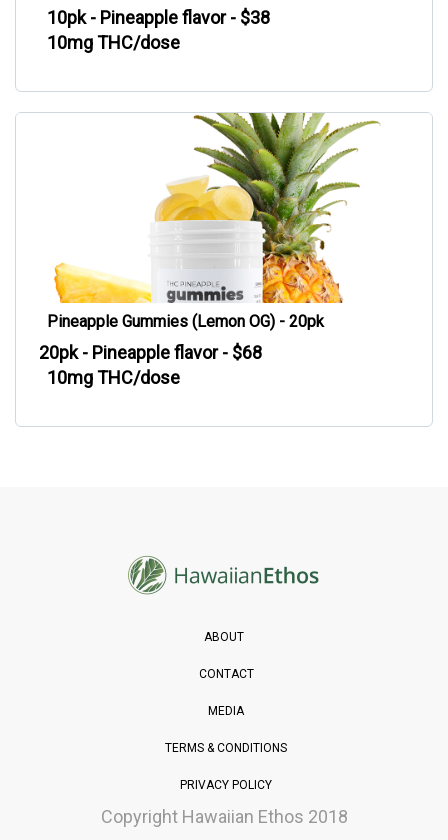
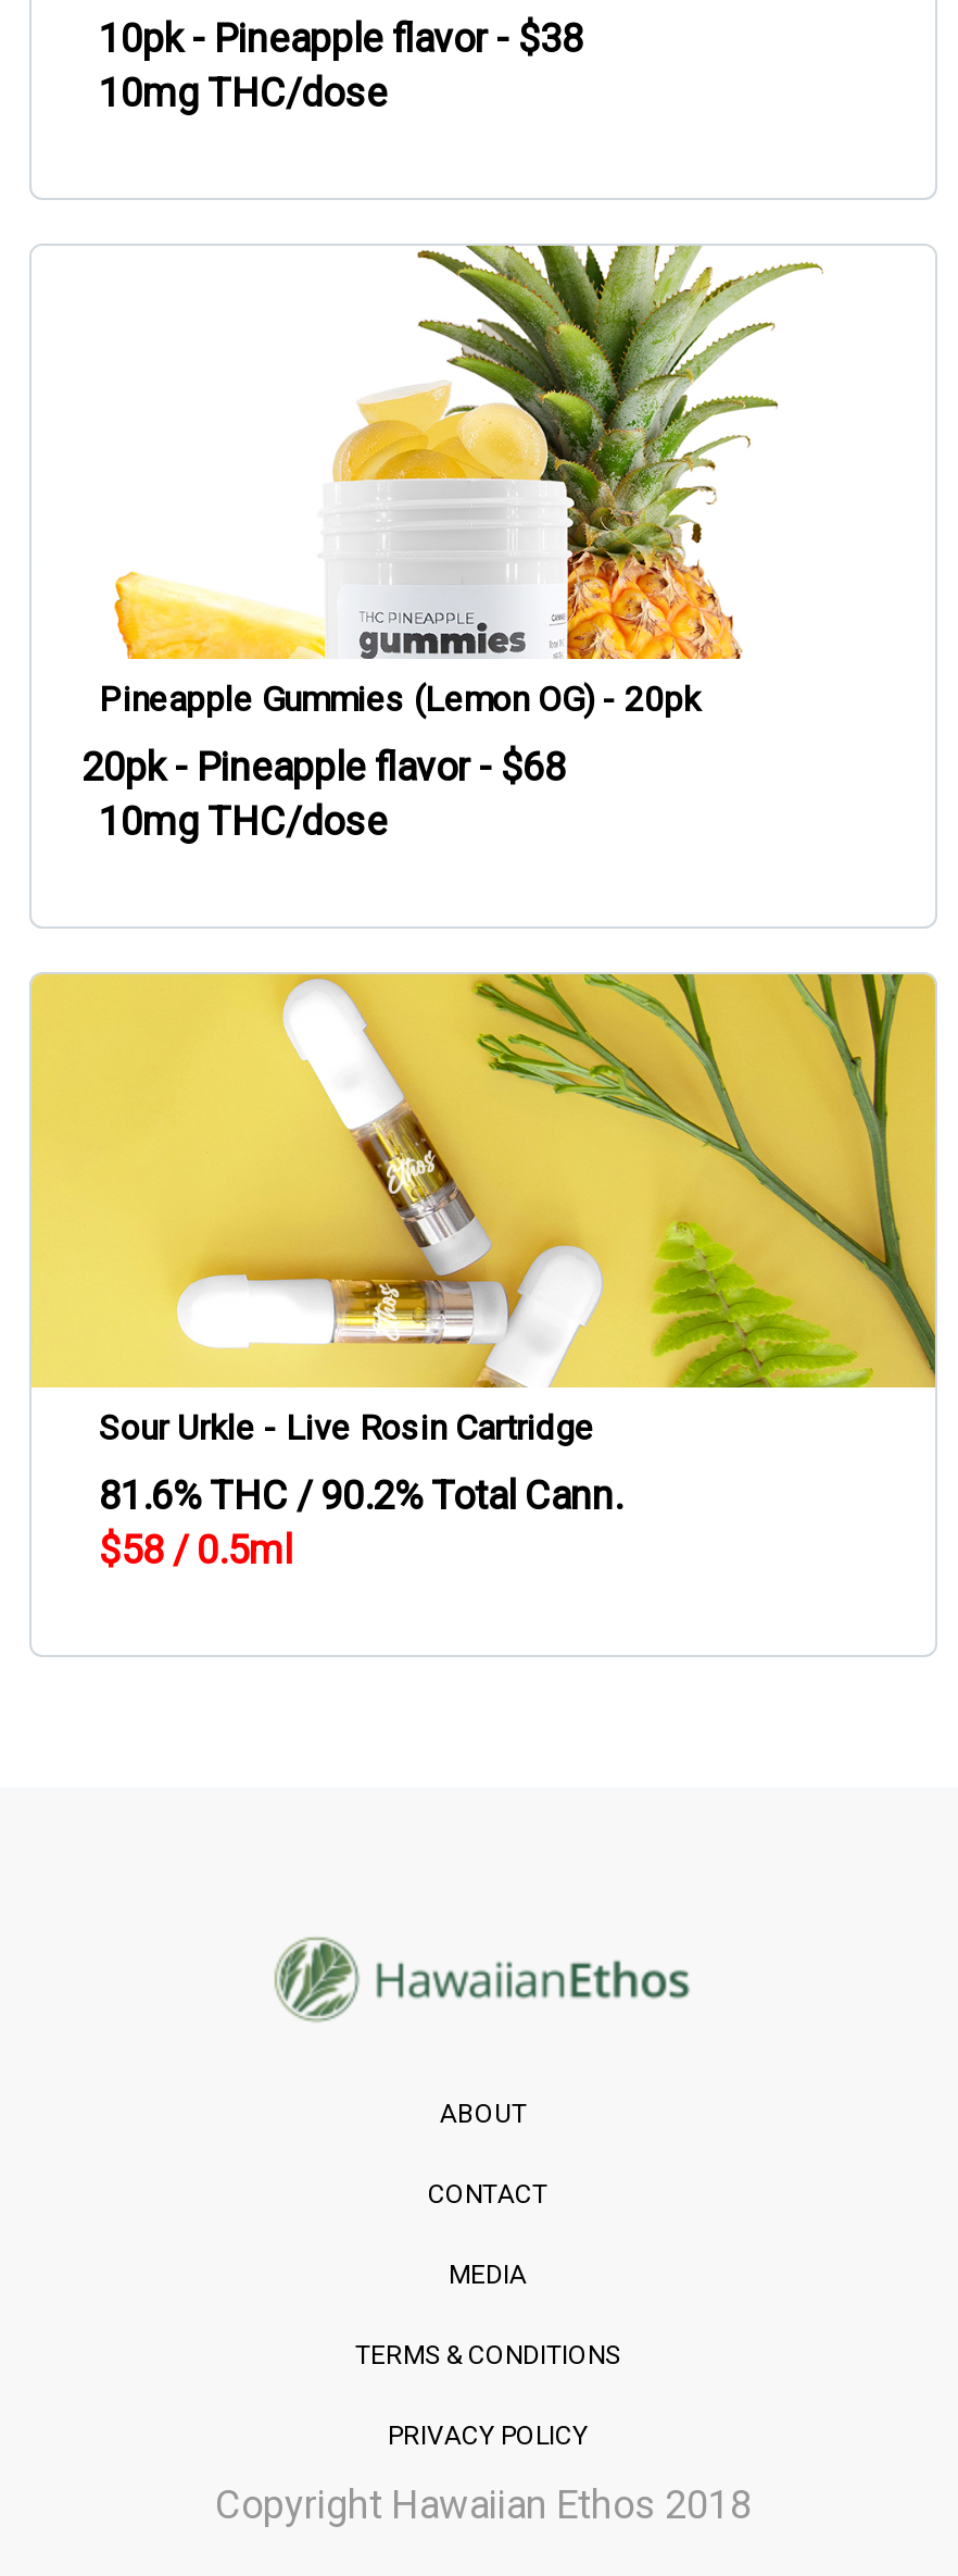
+ [image]
+ Sour Urkle - Live Rosin Cartridge
+ 81.6% THC / 90.2% Total Cann.
+ $58 / 0.5ml
